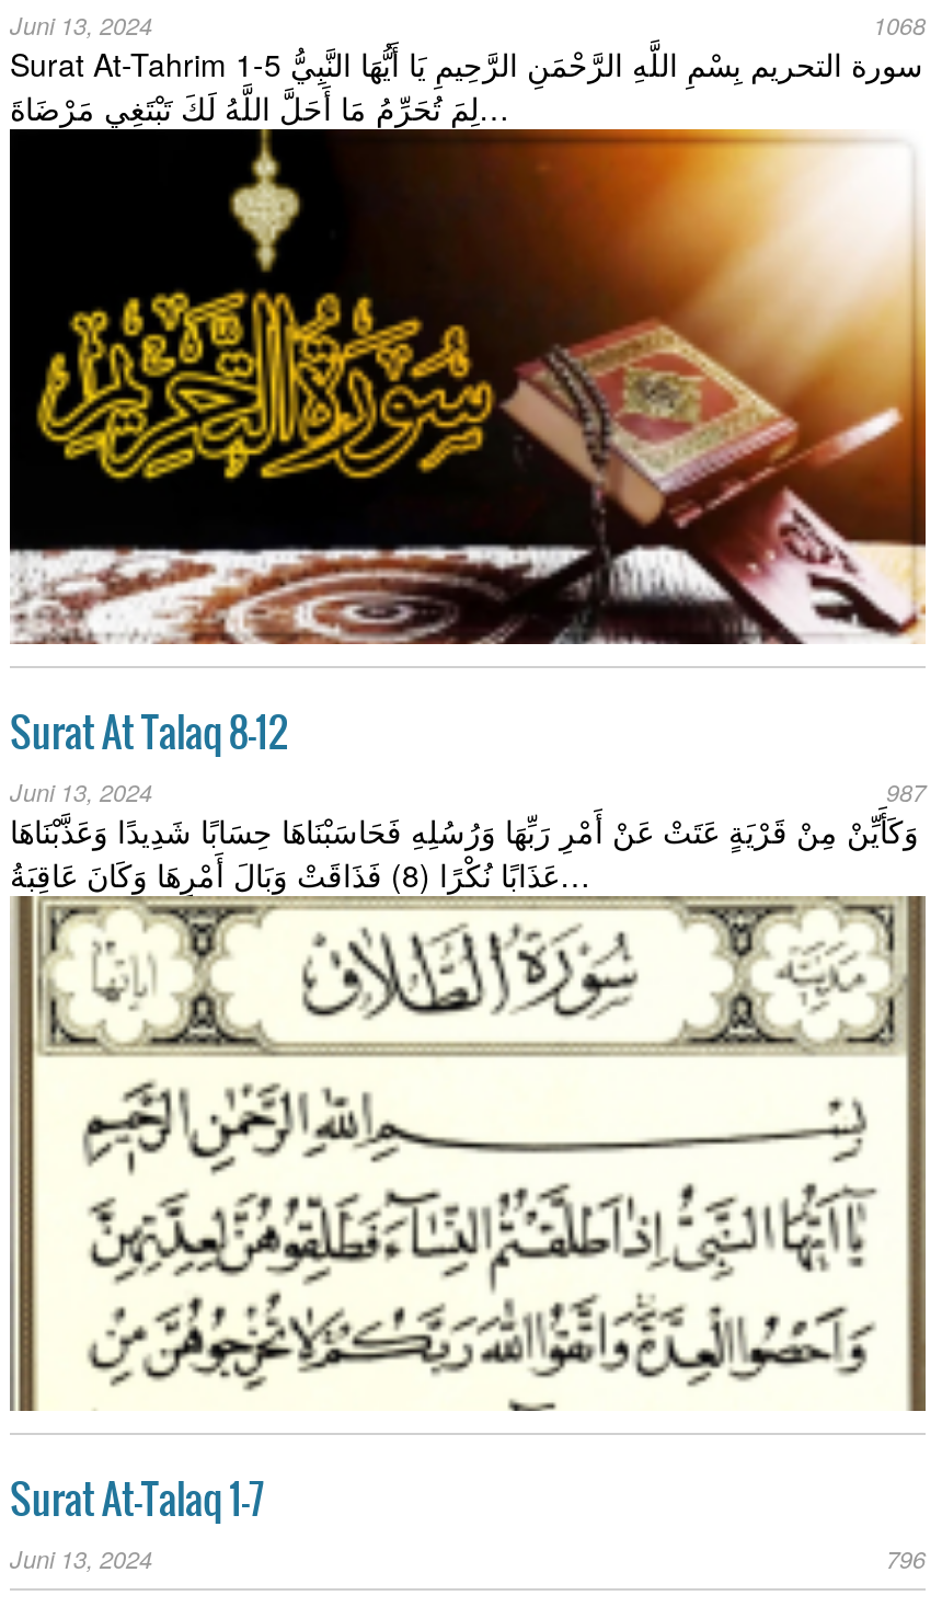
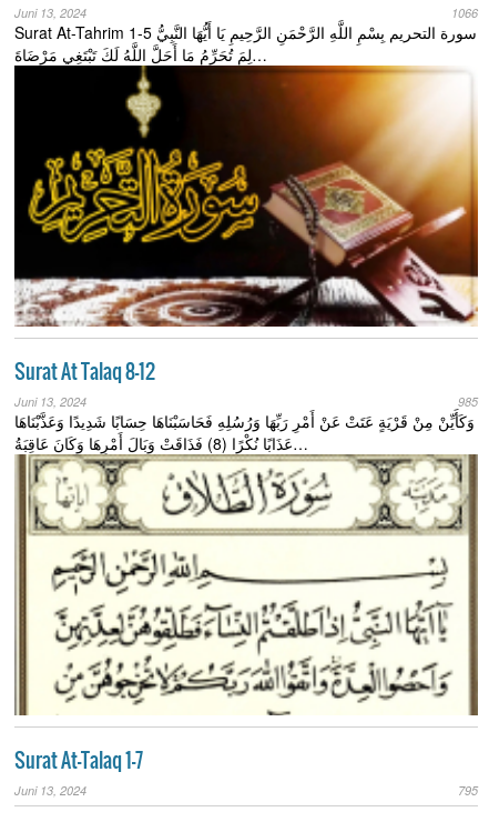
- 1068
+ 1066

- 987
+ 985

- 796
+ 795
